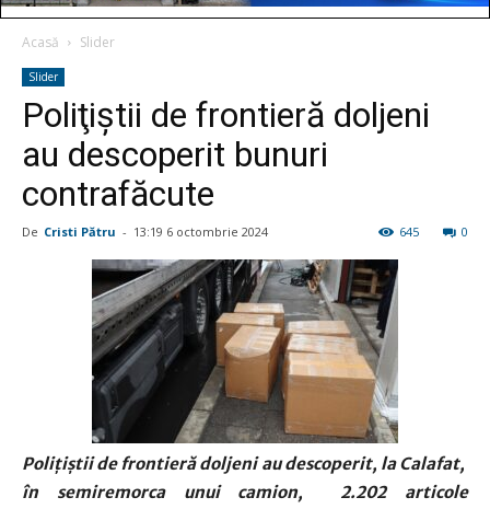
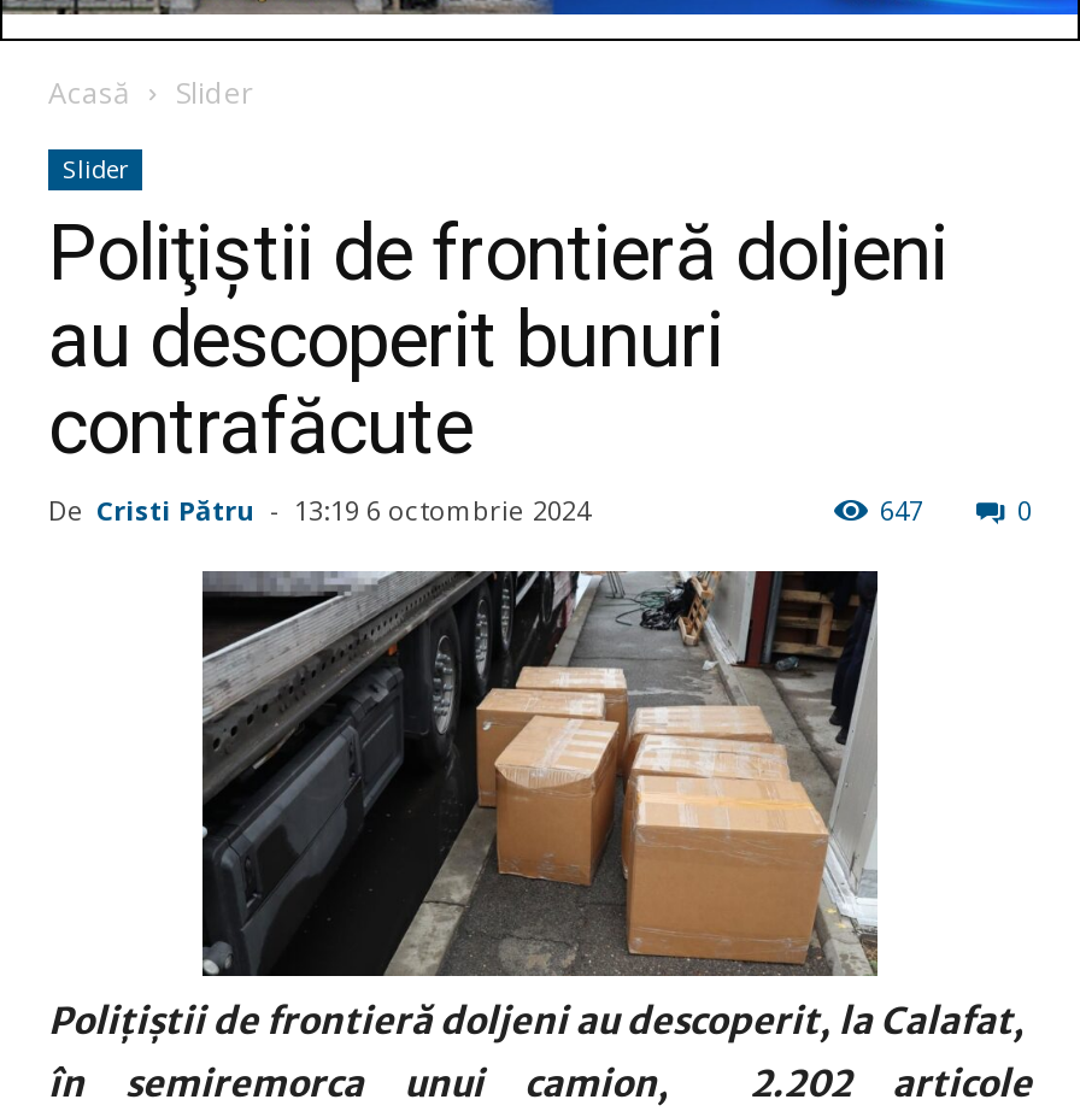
- 645
+ 647
